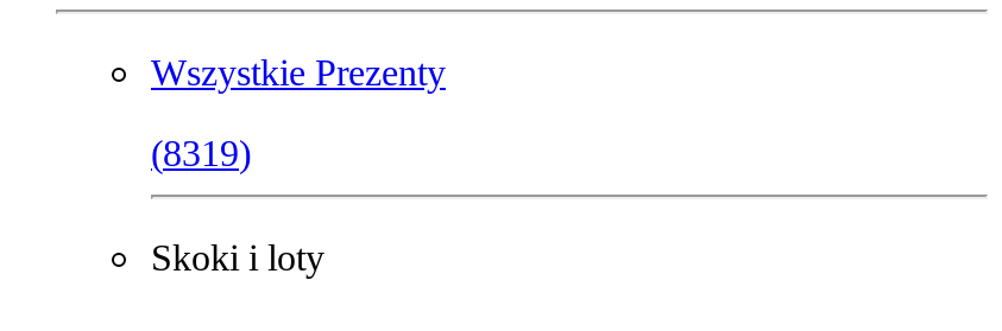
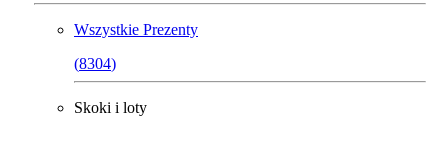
- (8319)
+ (8304)
